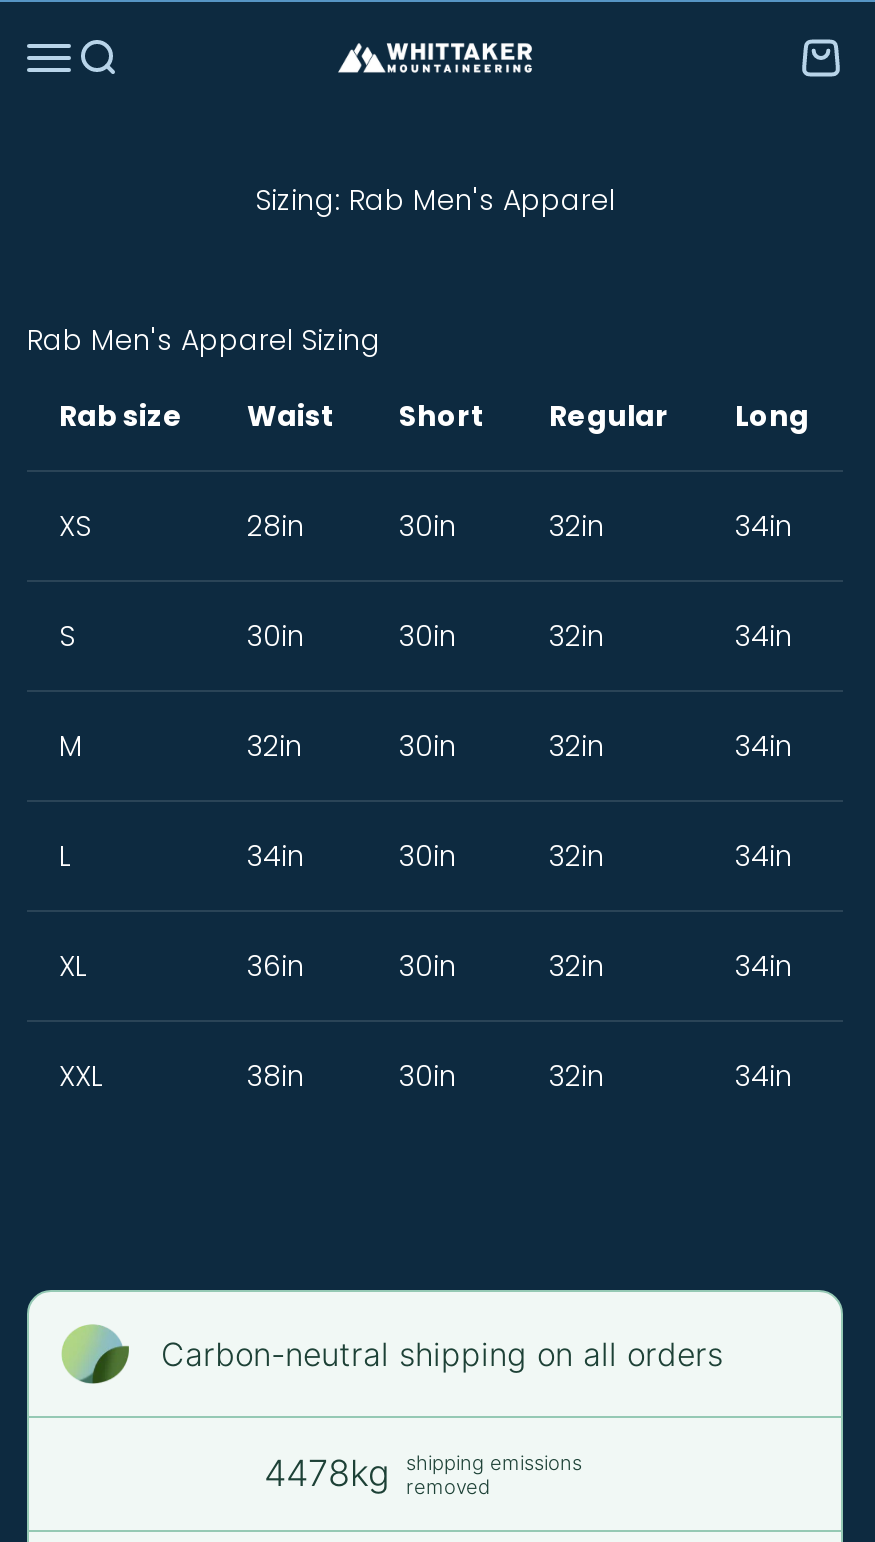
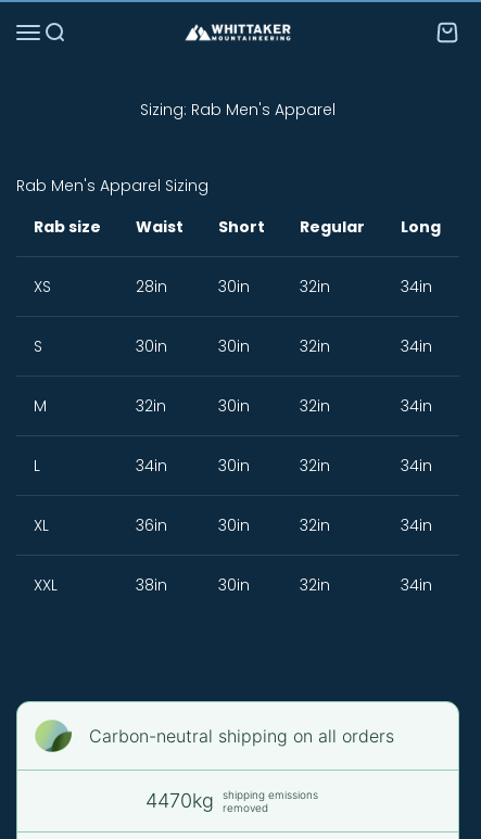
- 4478kg shipping emissions removed
+ 4470kg shipping emissions removed
